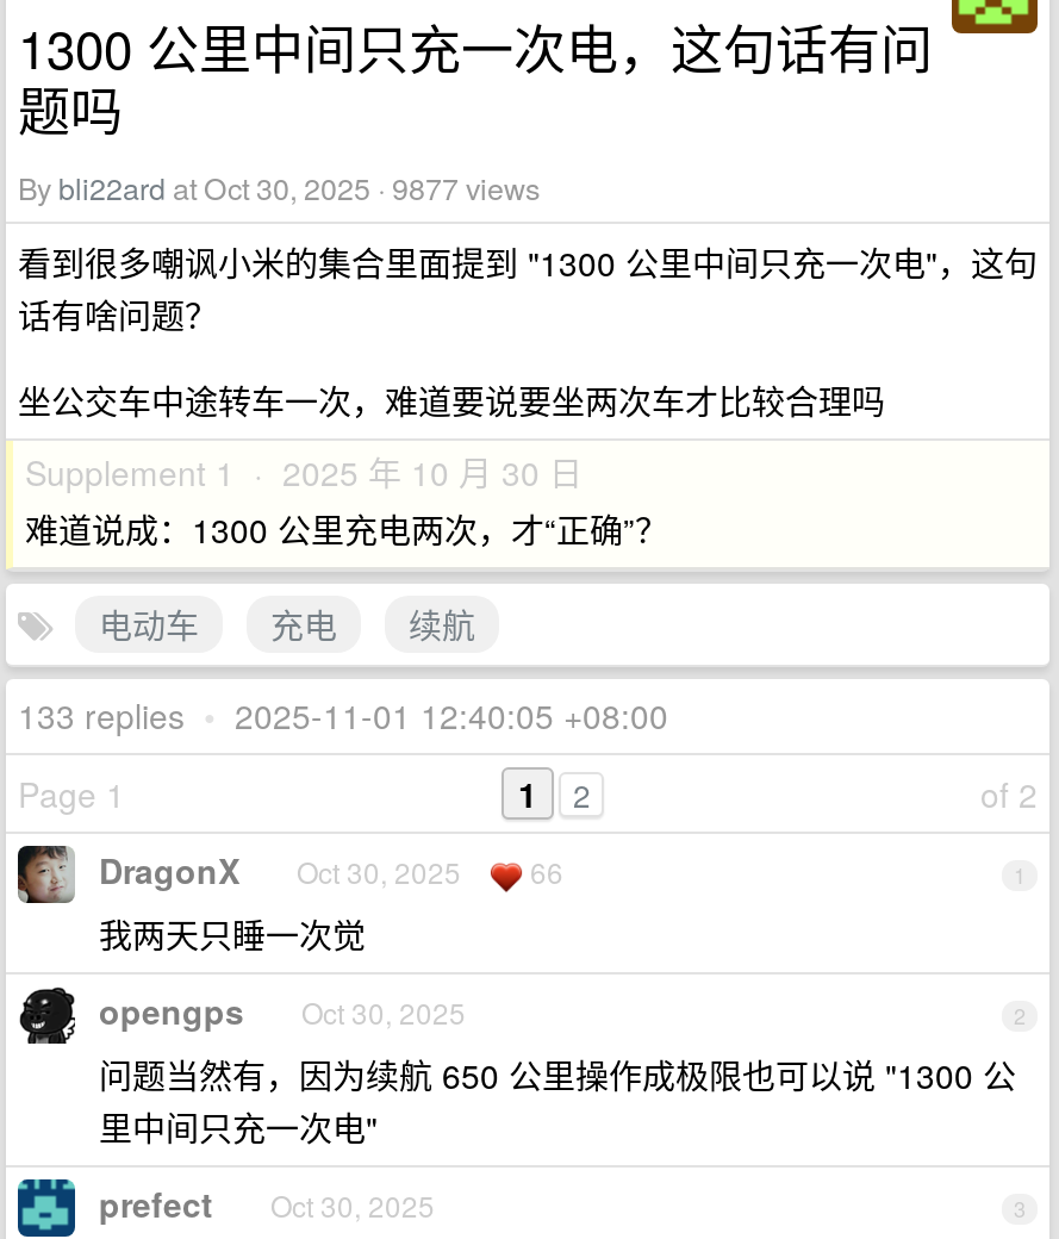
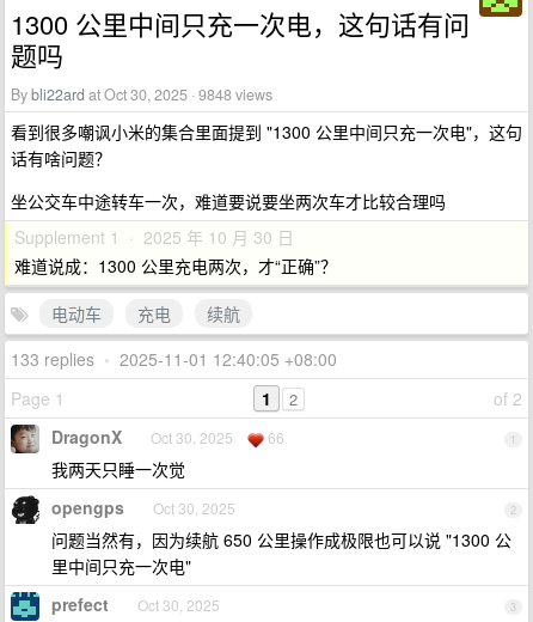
- By bli22ard at Oct 30, 2025 · 9877 views
+ By bli22ard at Oct 30, 2025 · 9848 views
